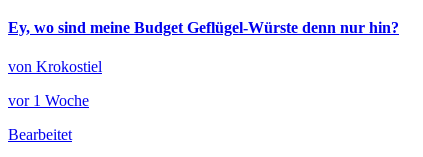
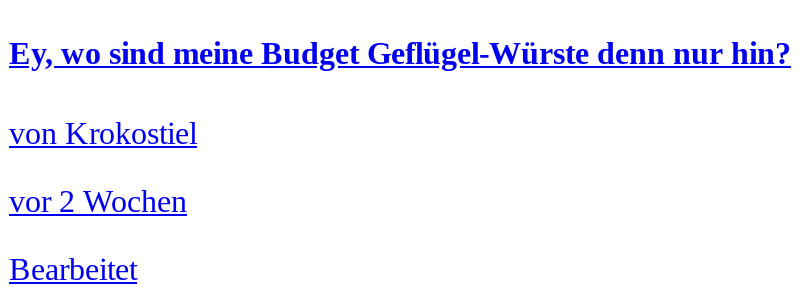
- vor 1 Woche
+ vor 2 Wochen
